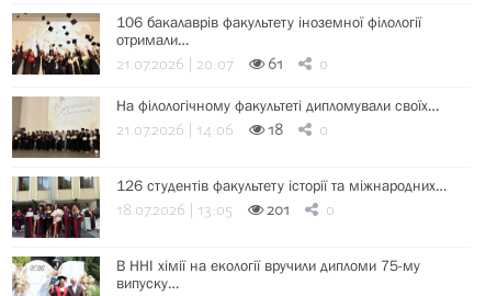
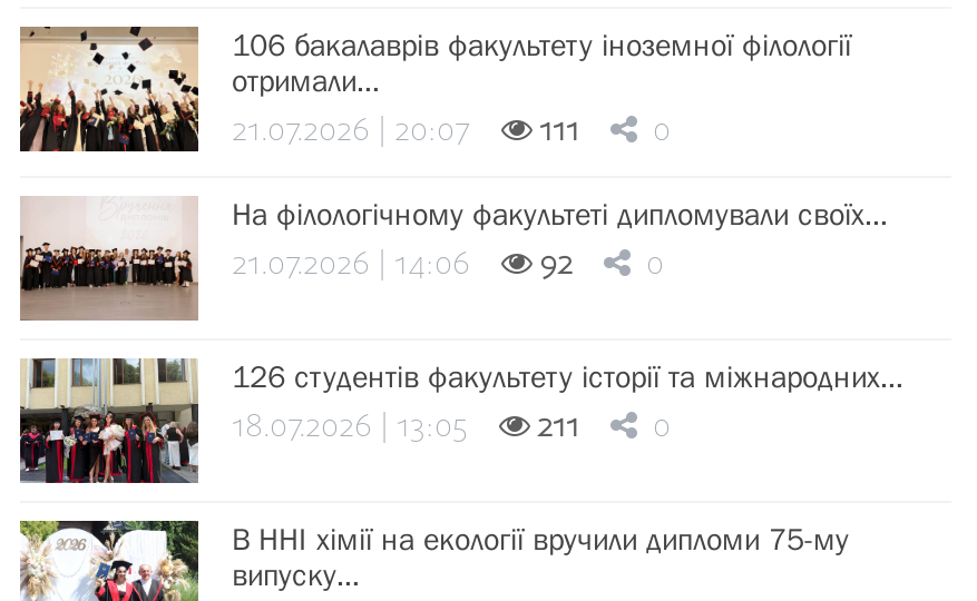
- 61
+ 111

- [image]
+ [image]

- 18
+ 92

- 201
+ 211
